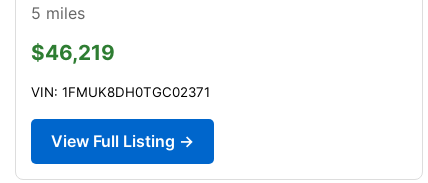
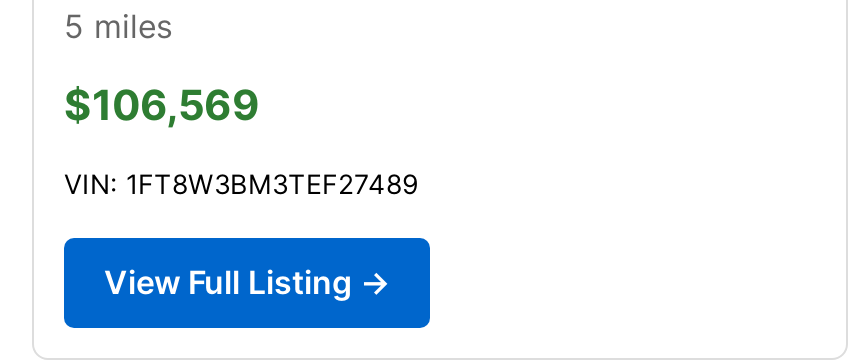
- $46,219
+ $106,569

- VIN: 1FMUK8DH0TGC02371
+ VIN: 1FT8W3BM3TEF27489
